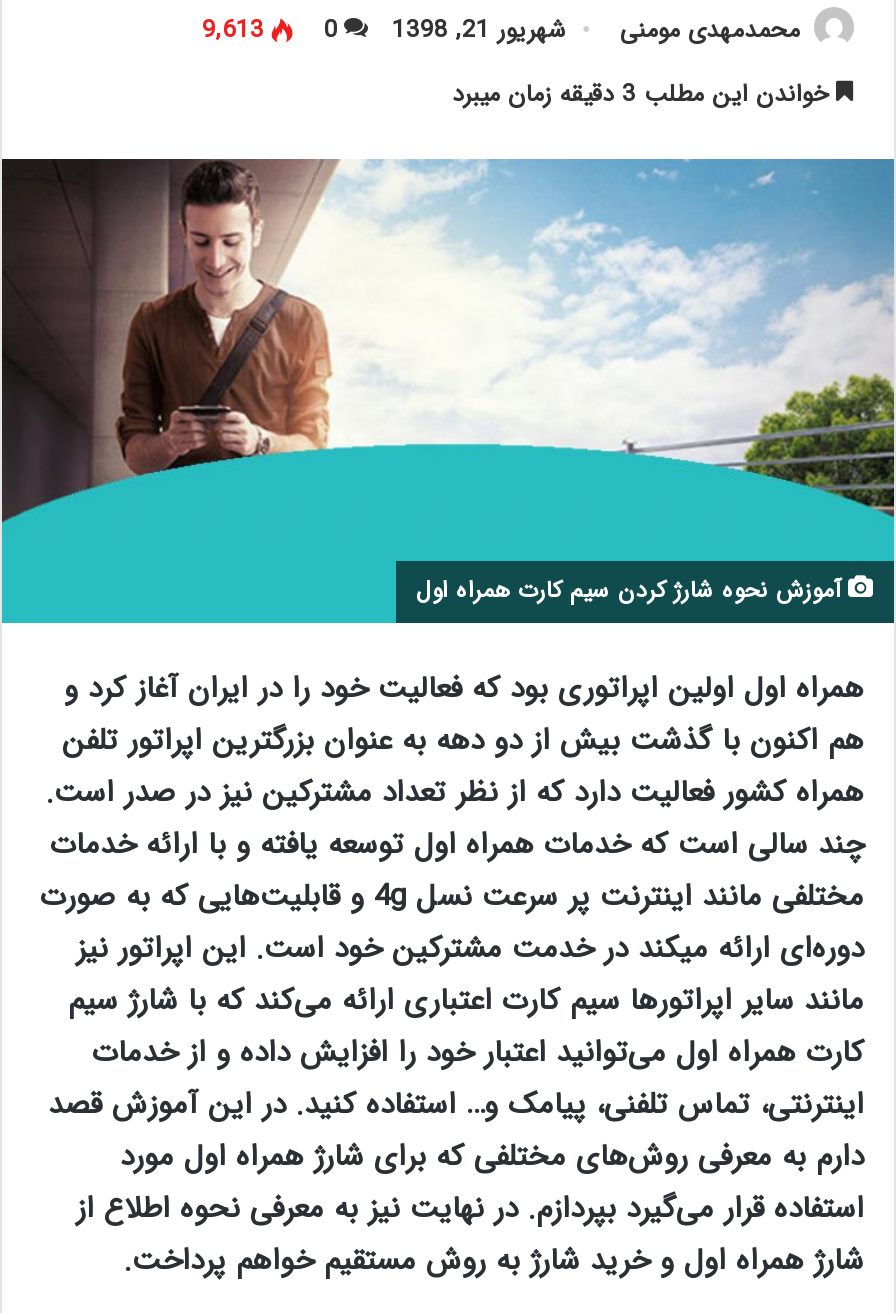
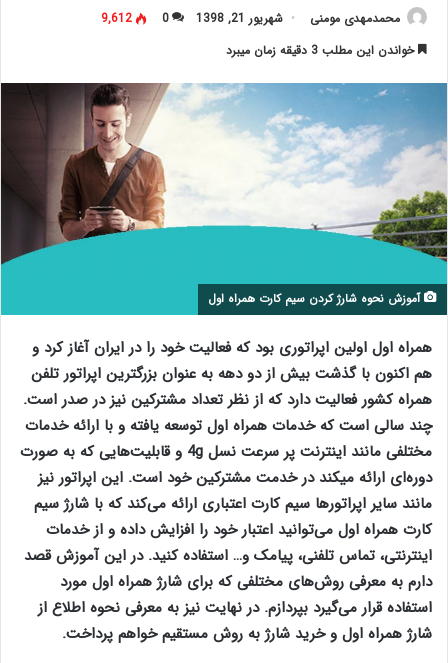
- 9,613 0
+ 9,612 0
